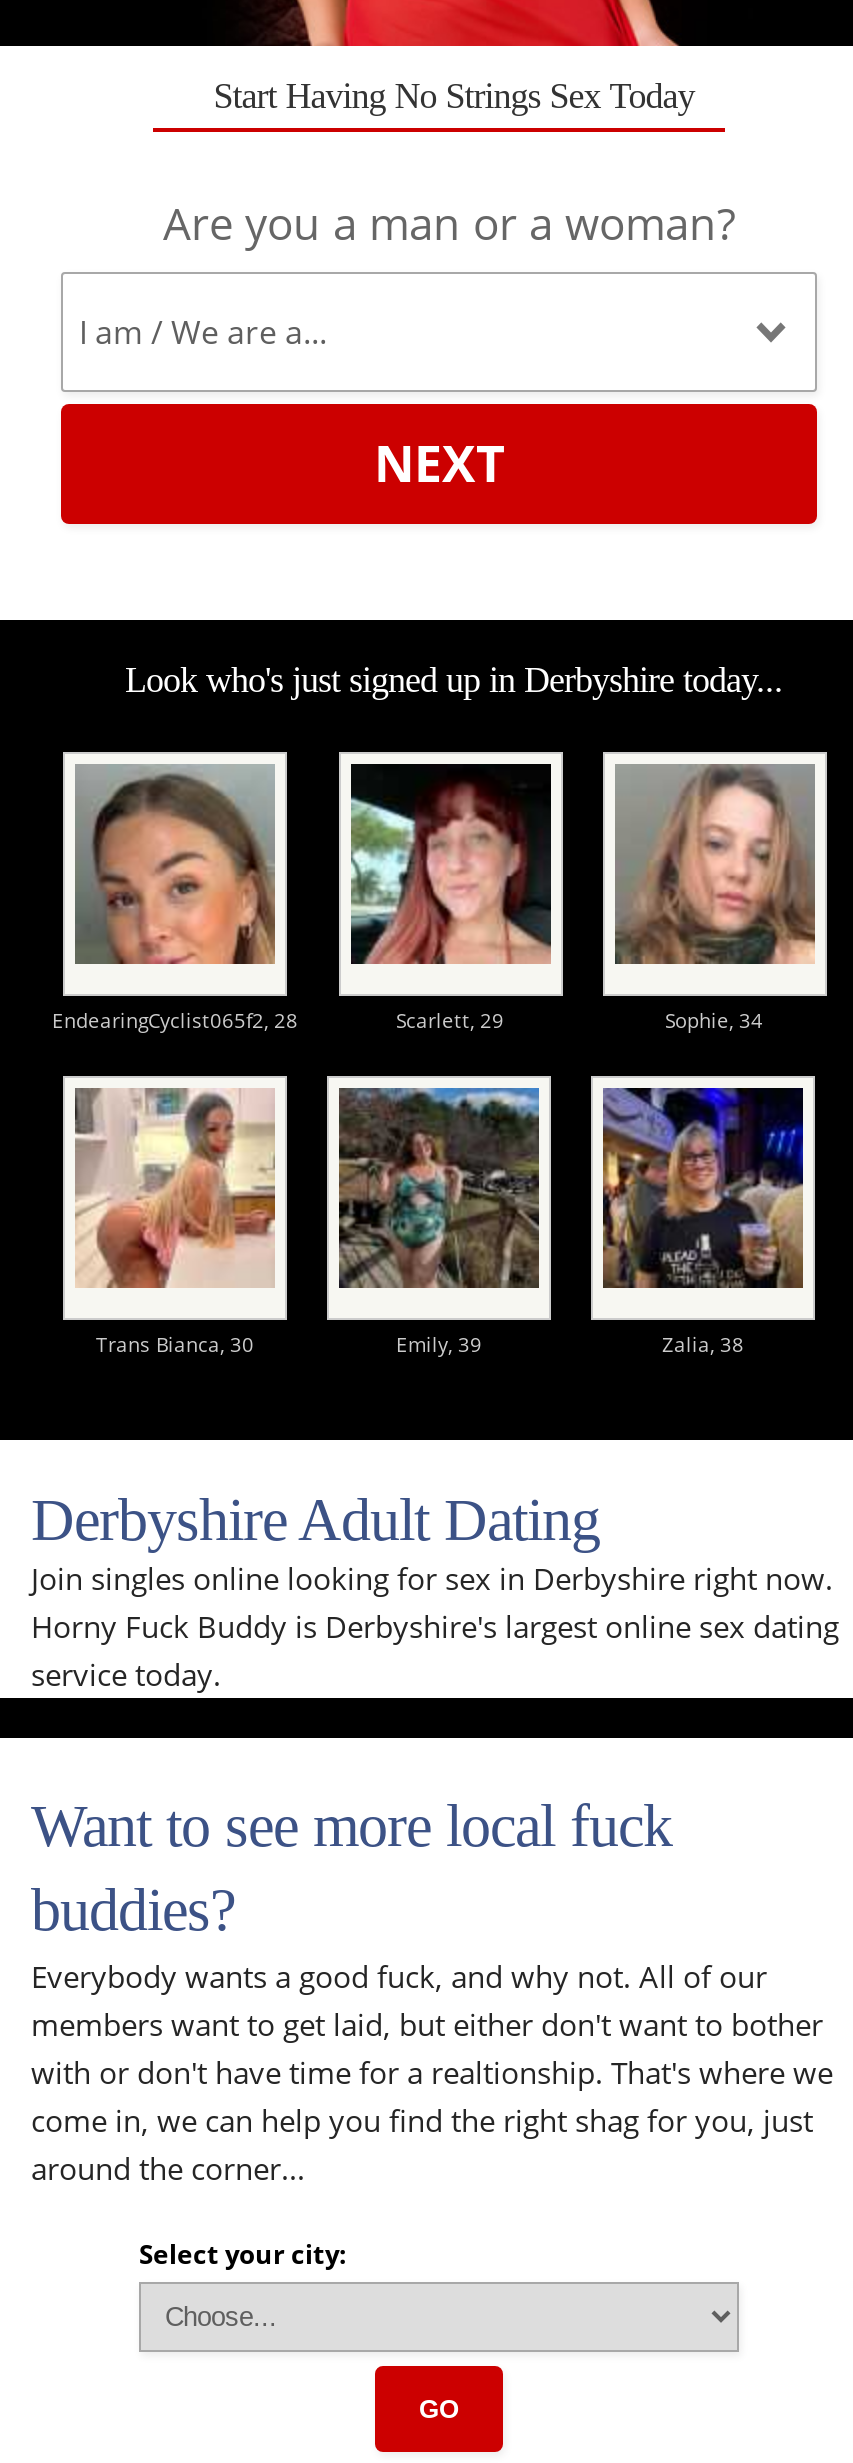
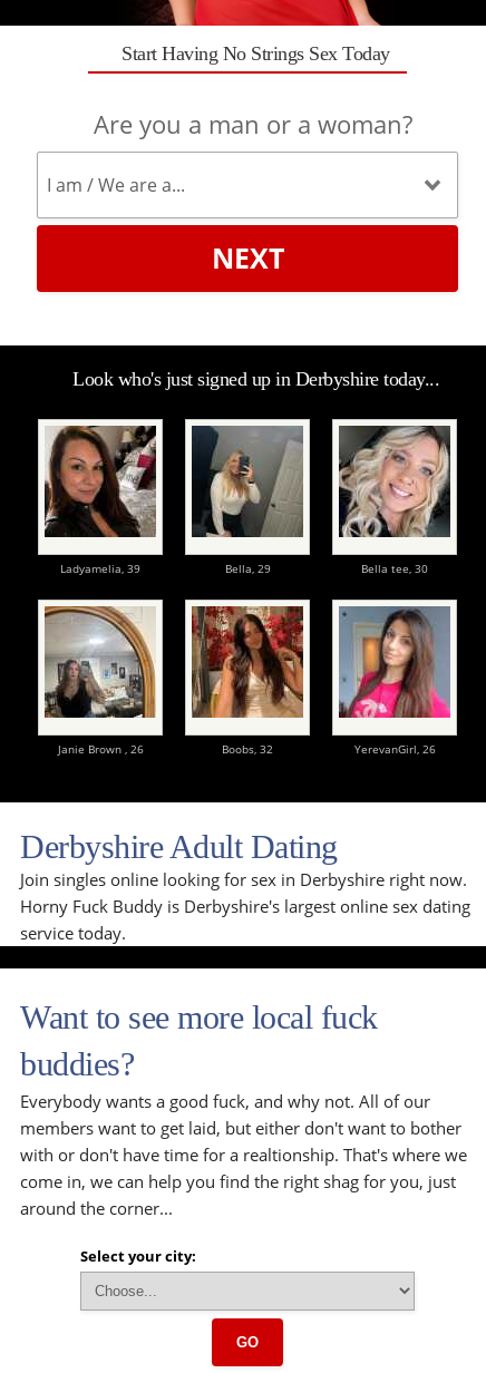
- [image]
- EndearingCyclist065f2, 28
- Scarlett, 29
- Sophie, 34
+ [image]
+ Ladyamelia, 39
+ Bella, 29
+ Bella tee, 30

- [image]
+ [image]

- [image]
+ [image]

- [image]
- Trans Bianca, 30
- Emily, 39
- Zalia, 38
+ [image]
+ Janie Brown , 26
+ Boobs, 32
+ YerevanGirl, 26

- [image]
+ [image]

- [image]
+ [image]
